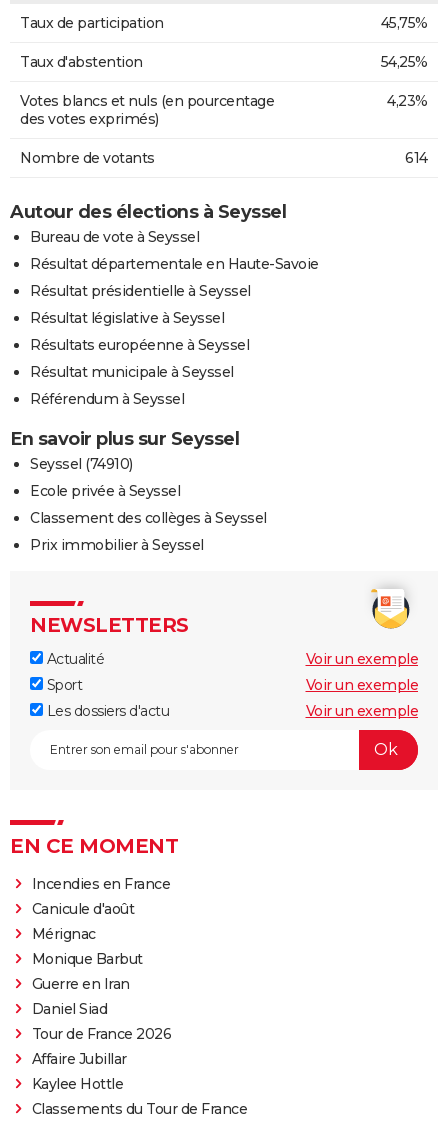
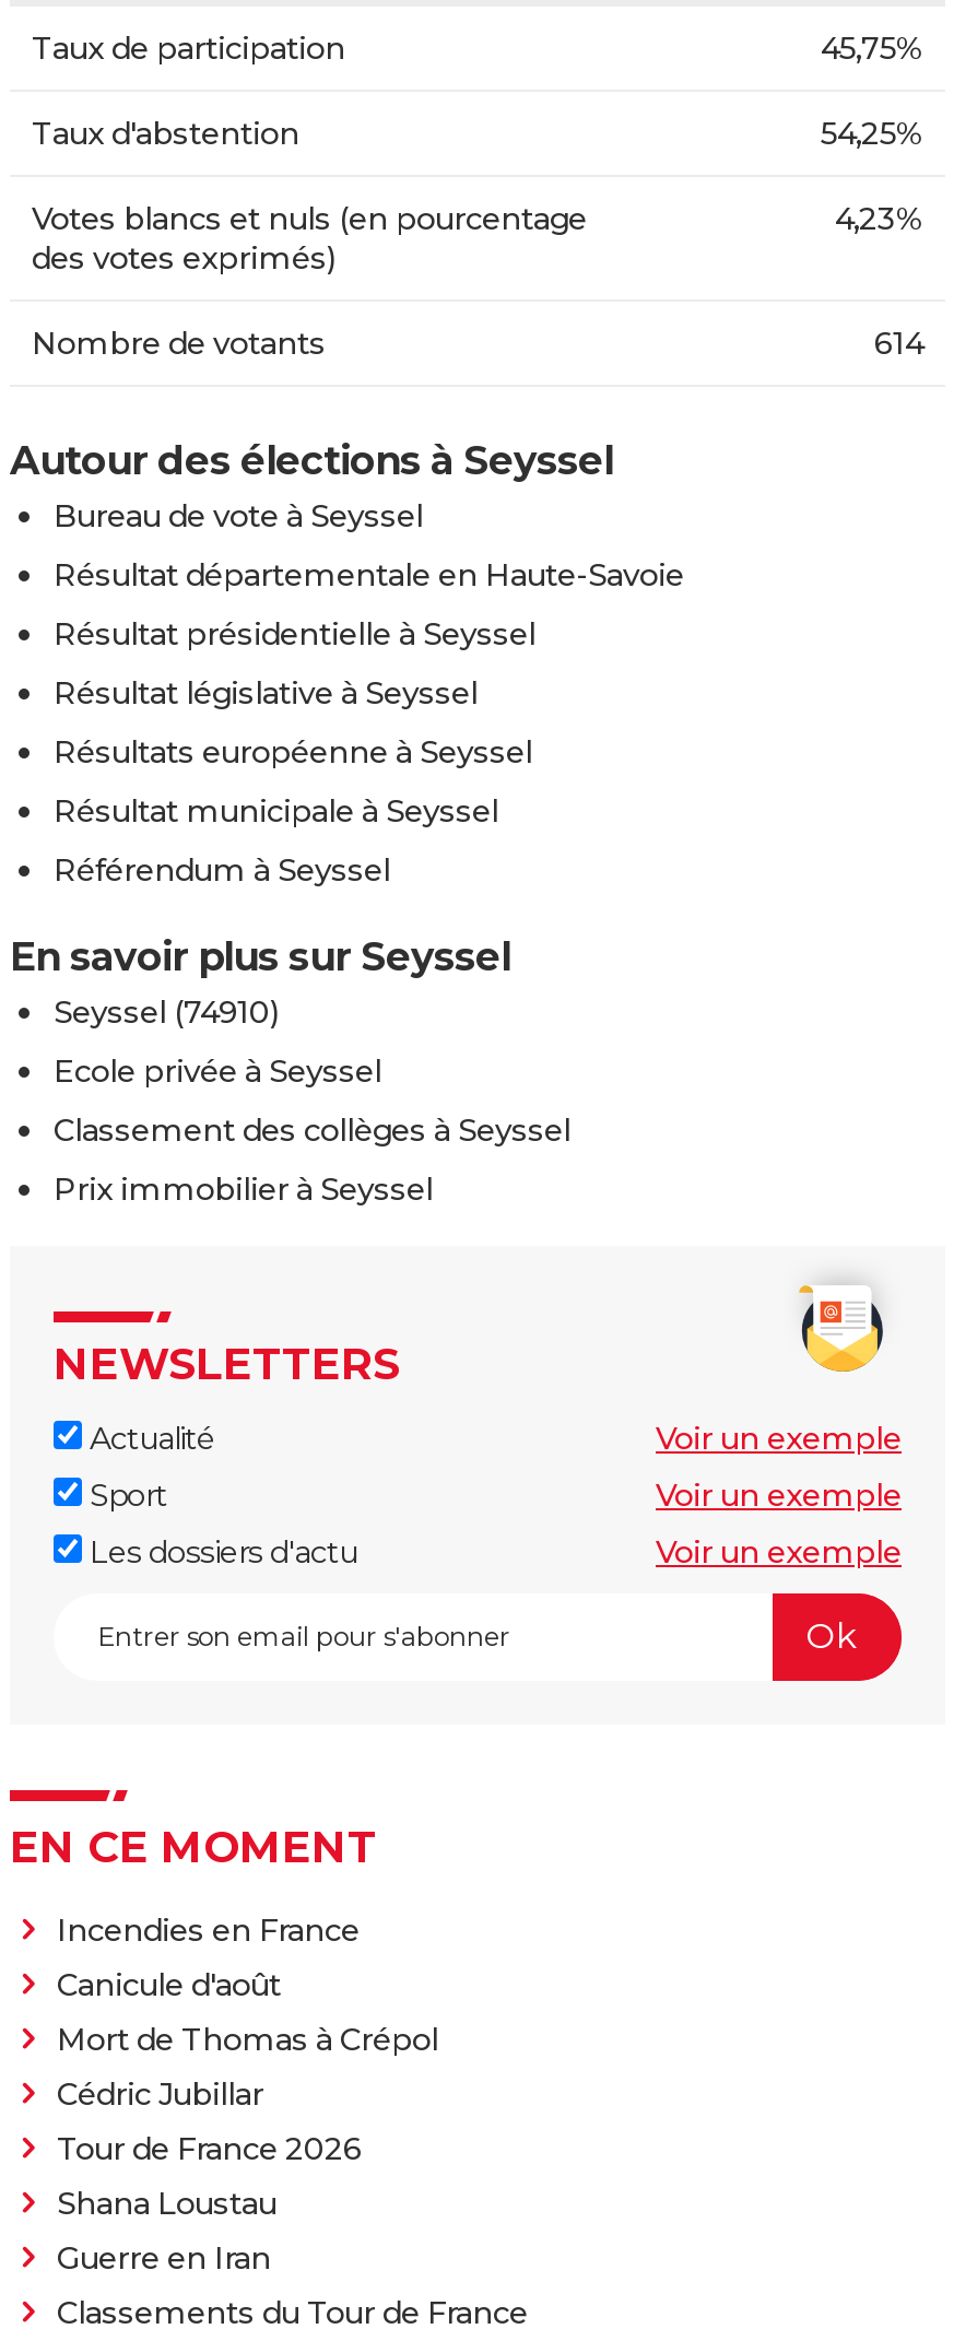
- Mérignac
- Monique Barbut
+ Mort de Thomas à Crépol
+ Cédric Jubillar
+ Shana Loustau

moved down: Guerre en Iran

- Daniel Siad
- Affaire Jubillar
- Kaylee Hottle

moved up: Tour de France 2026
